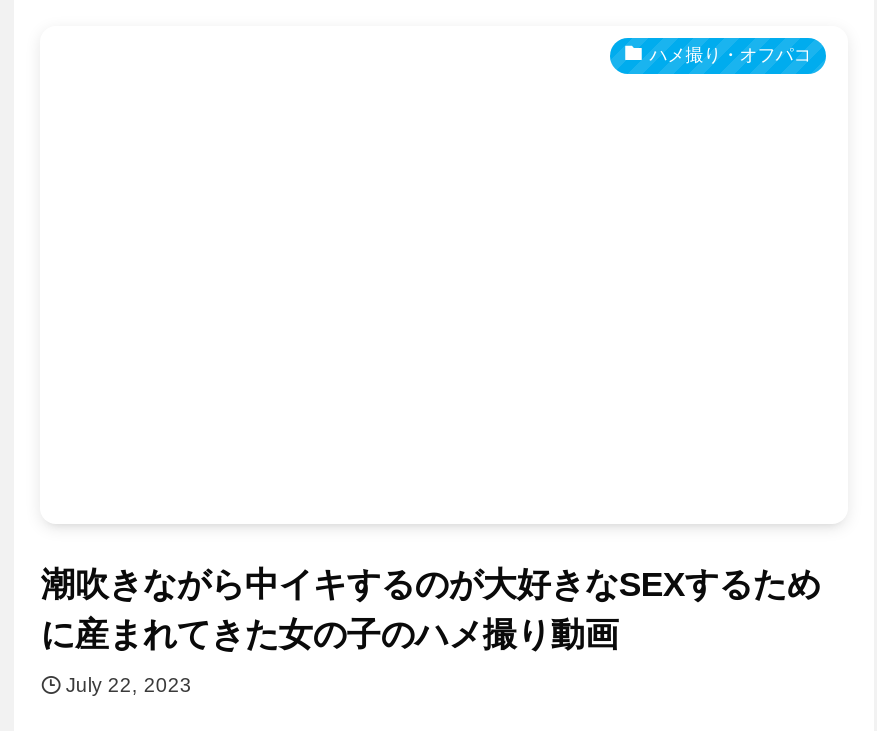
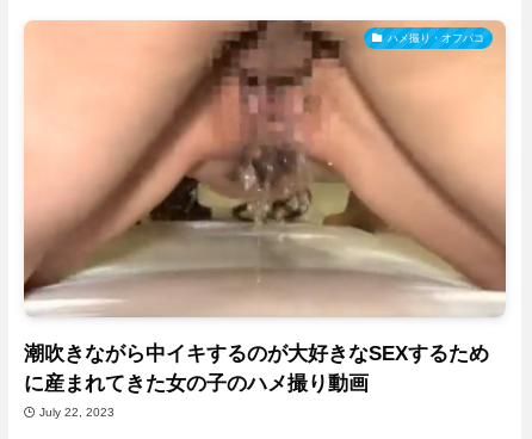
+ [image]
